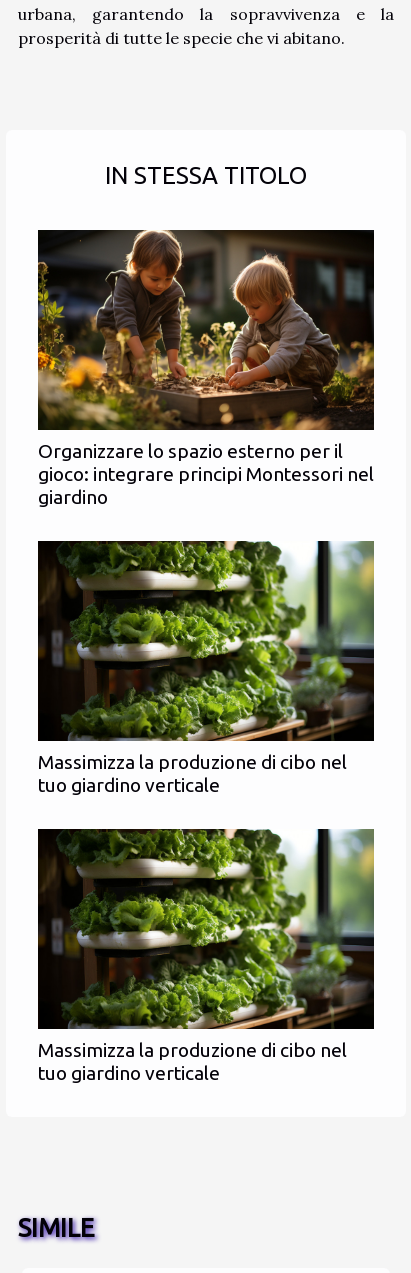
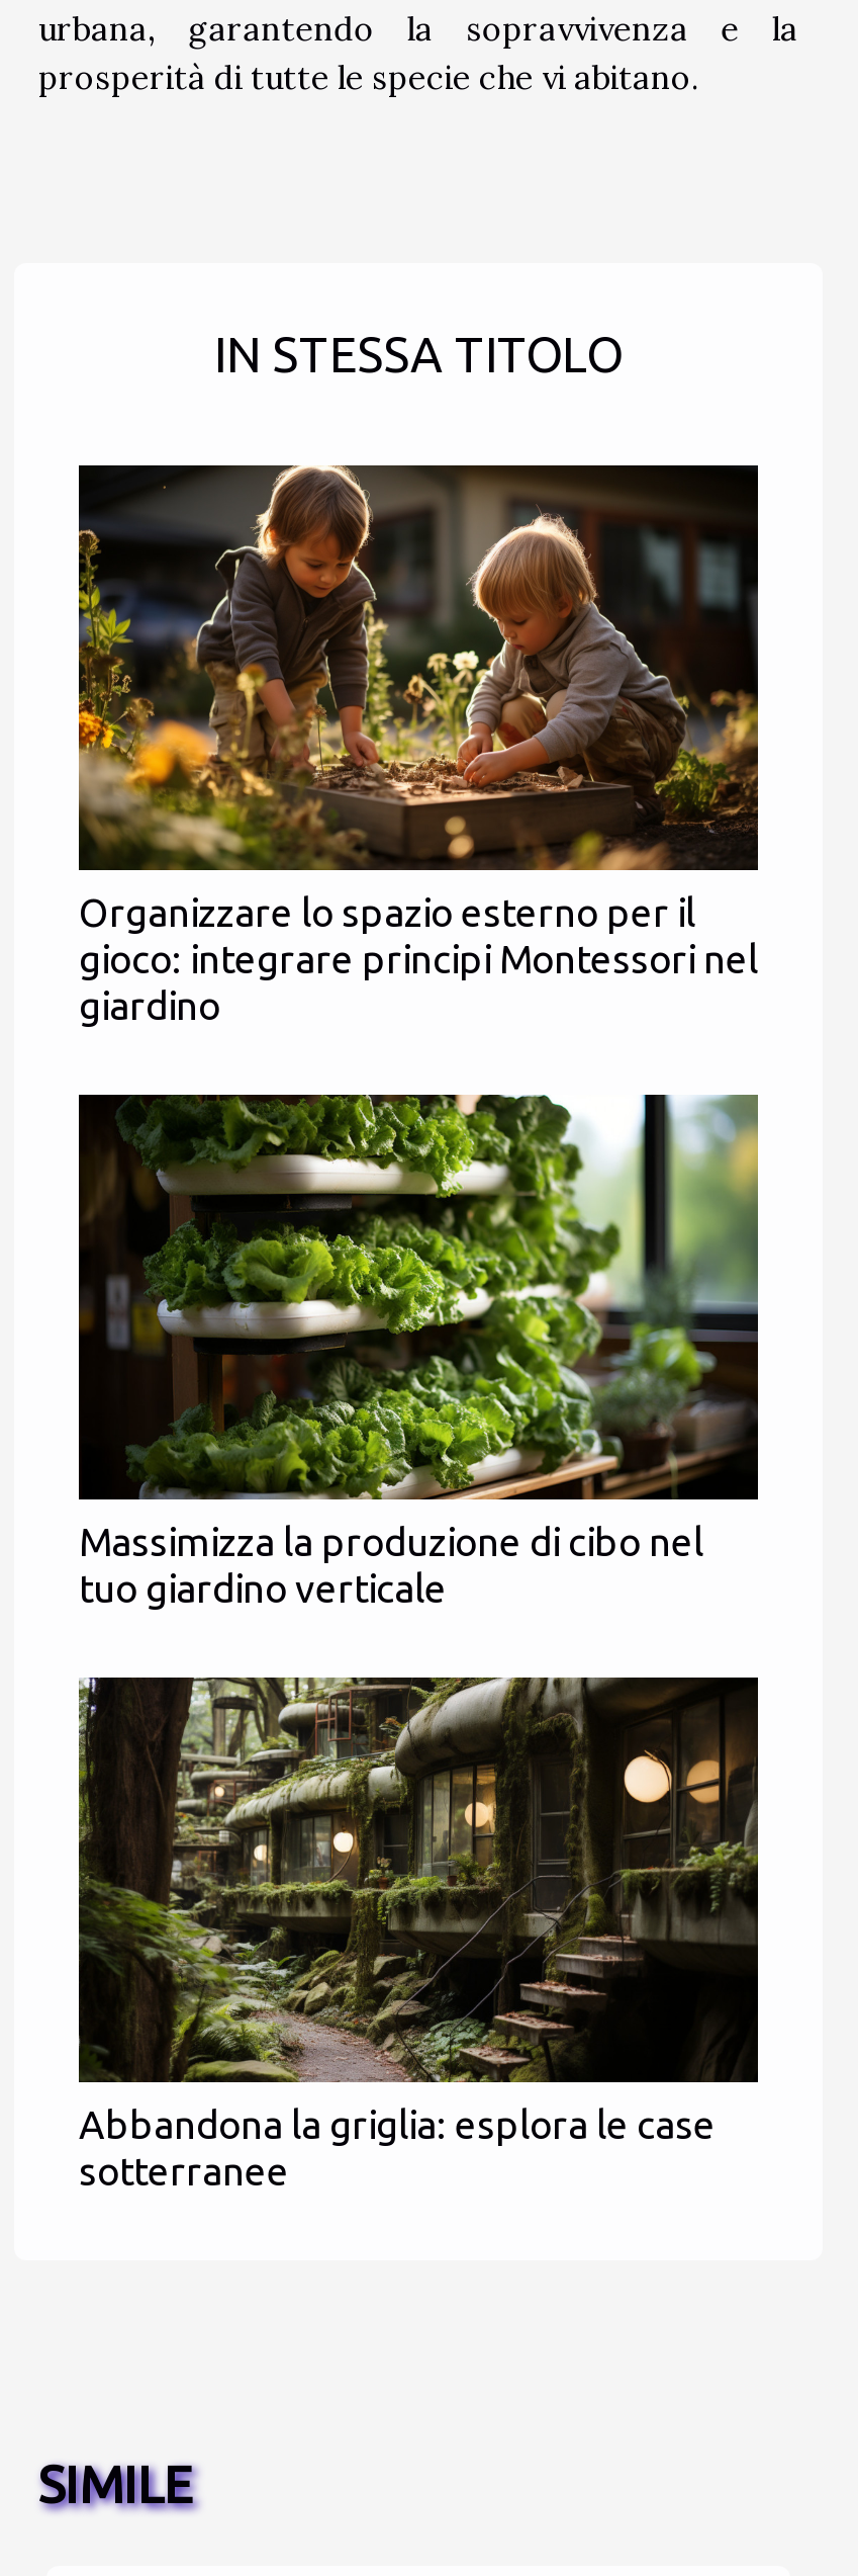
- [image]
- Massimizza la produzione di cibo nel
- tuo giardino verticale
+ [image]
+ Abbandona la griglia: esplora le case
+ sotterranee
